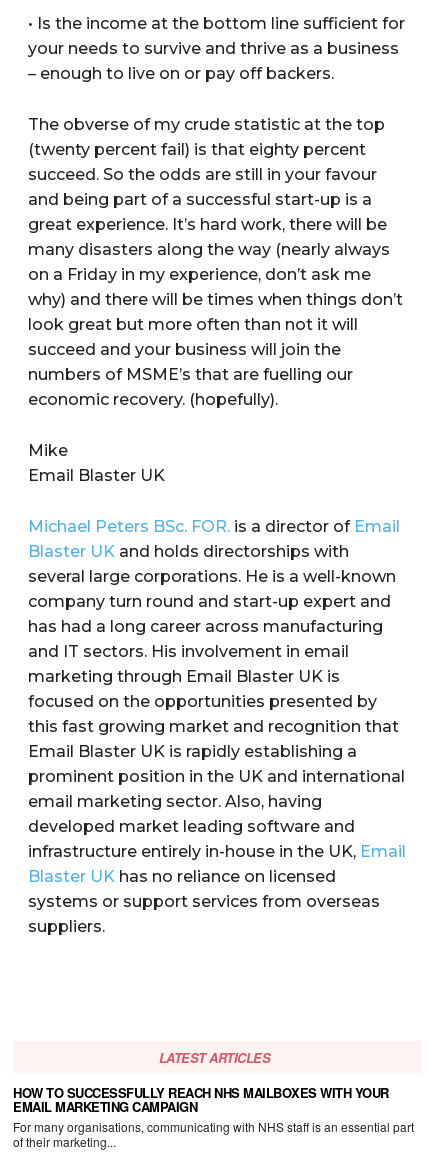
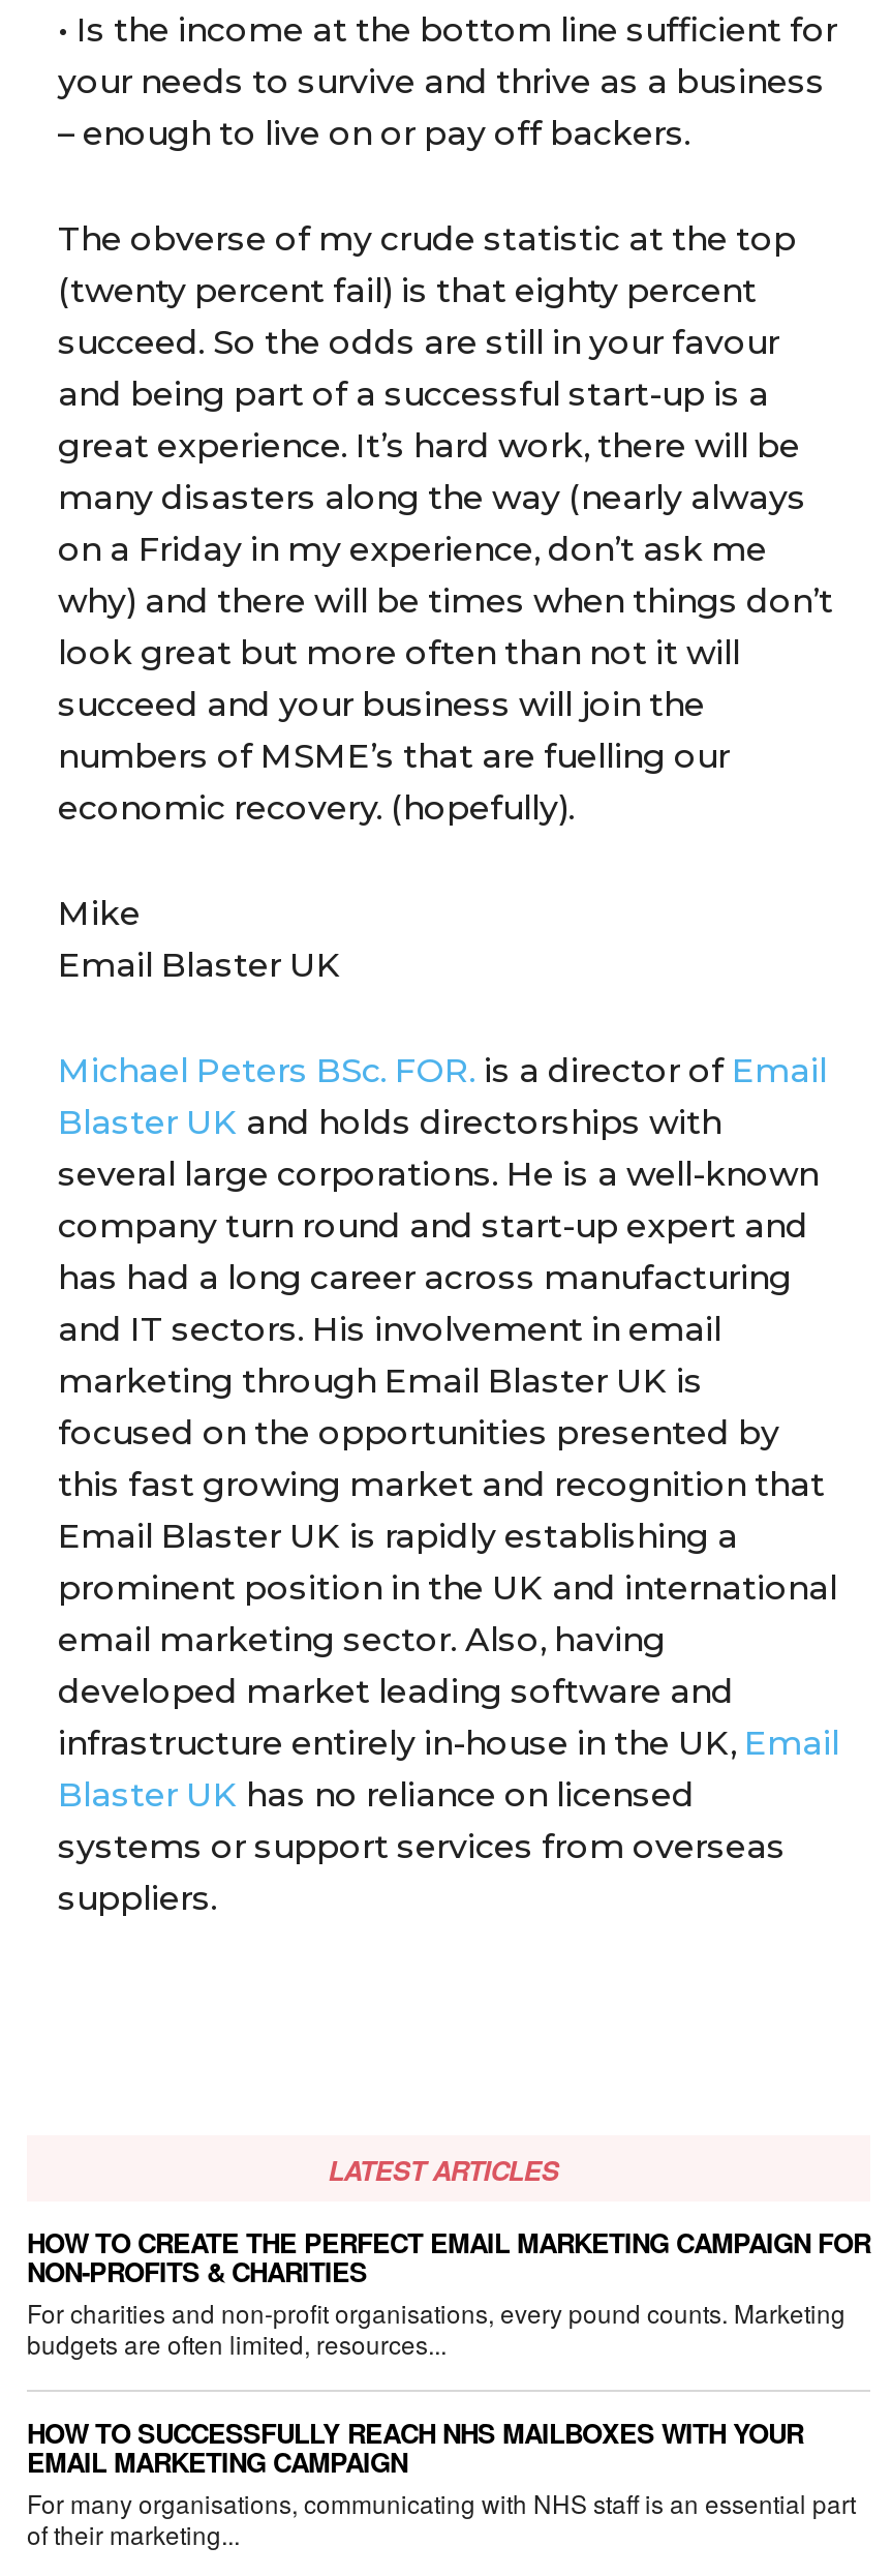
+ HOW TO CREATE THE PERFECT EMAIL MARKETING CAMPAIGN FOR
+ NON-PROFITS & CHARITIES
+ For charities and non-profit organisations, every pound counts. Marketing
+ budgets are often limited, resources...
